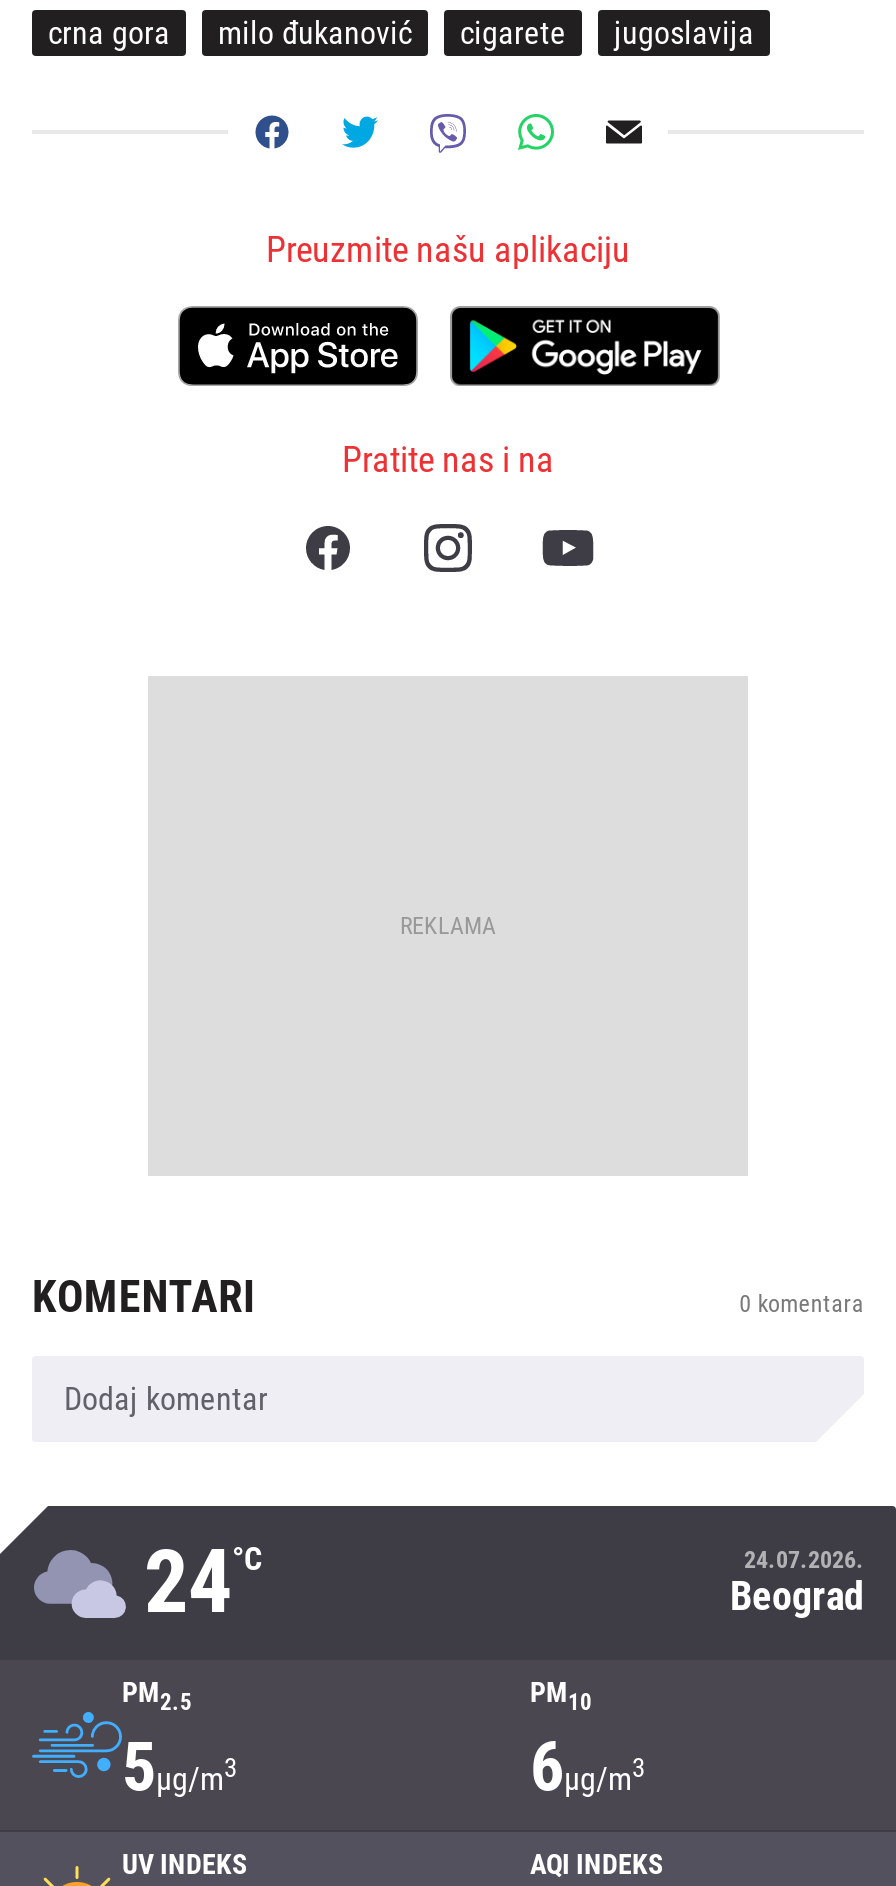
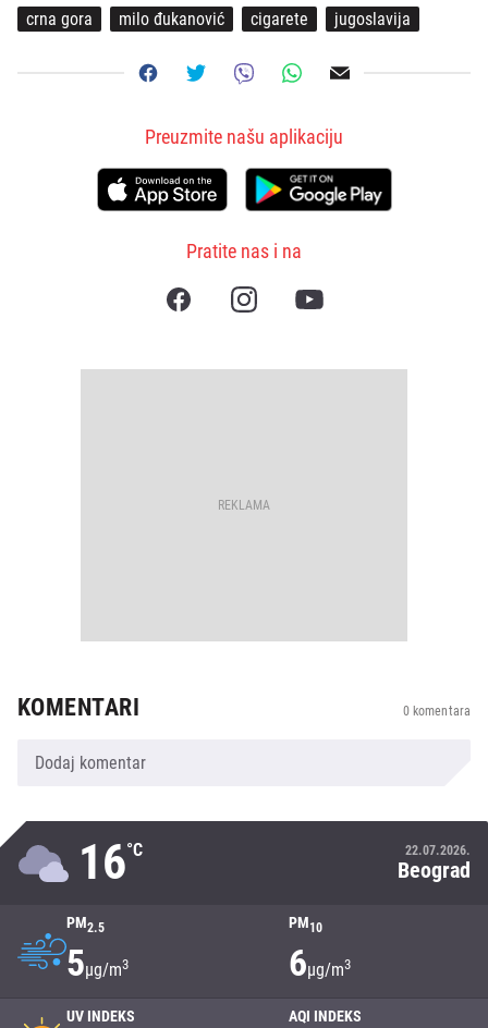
- 24°C
+ 16°C

- 24.07.2026.
+ 22.07.2026.
